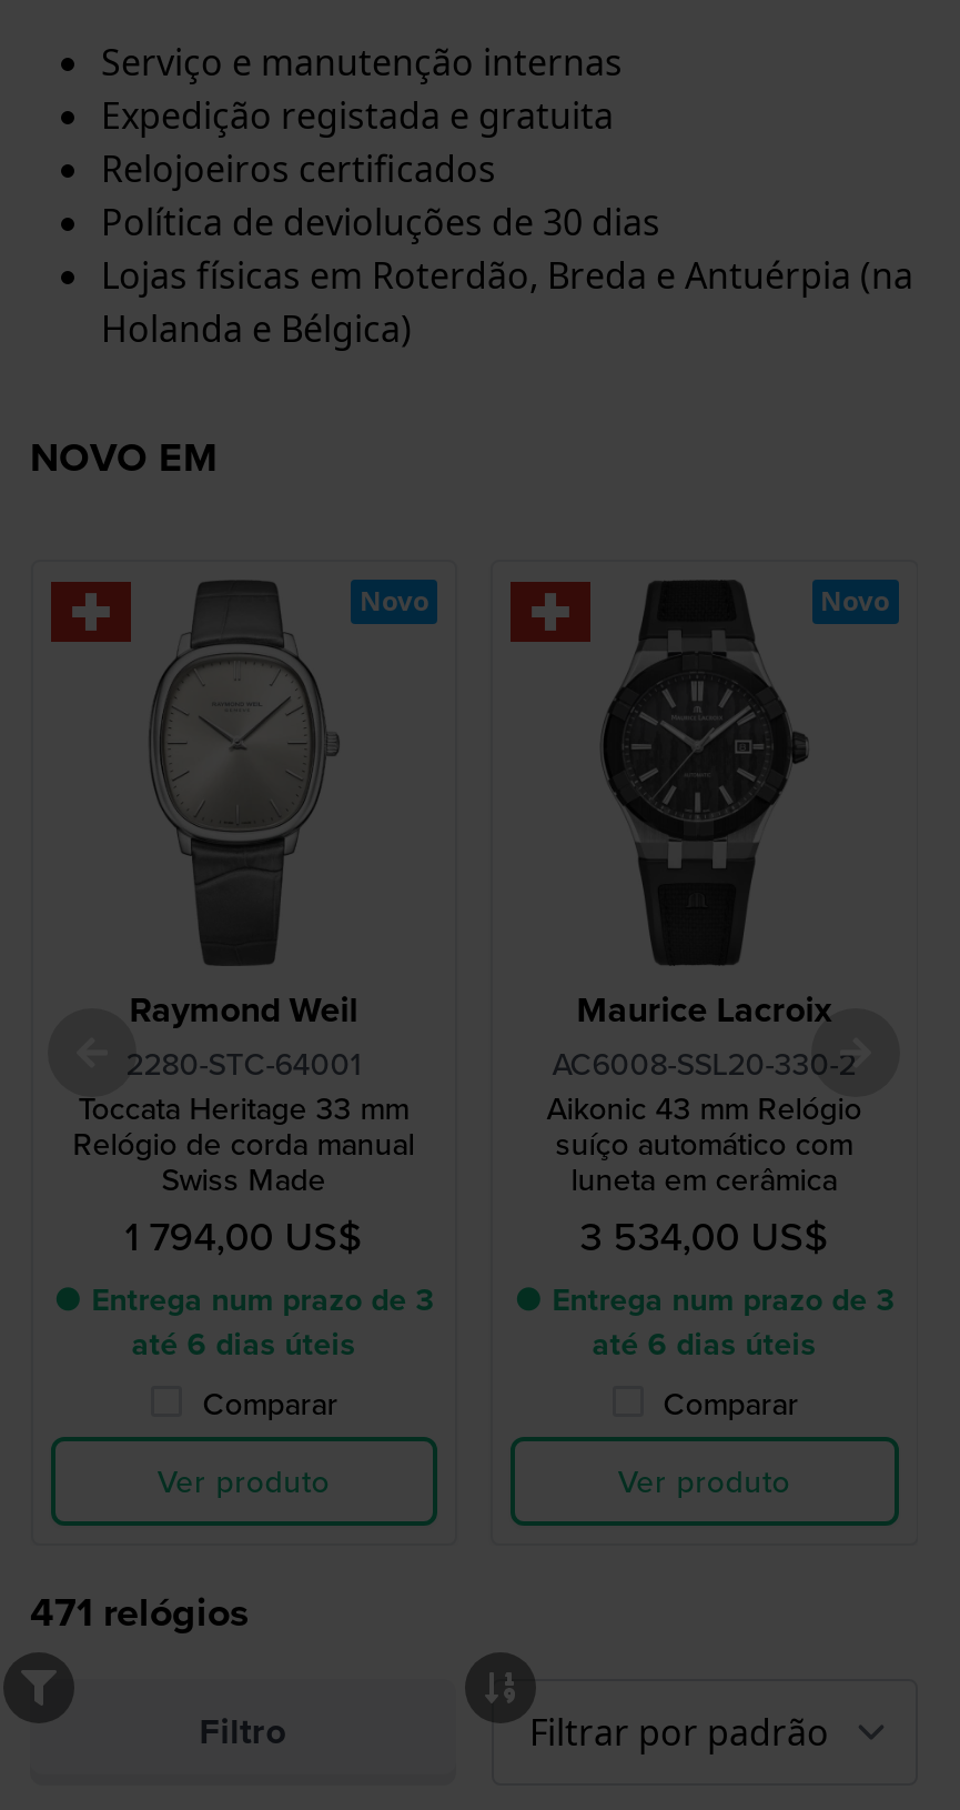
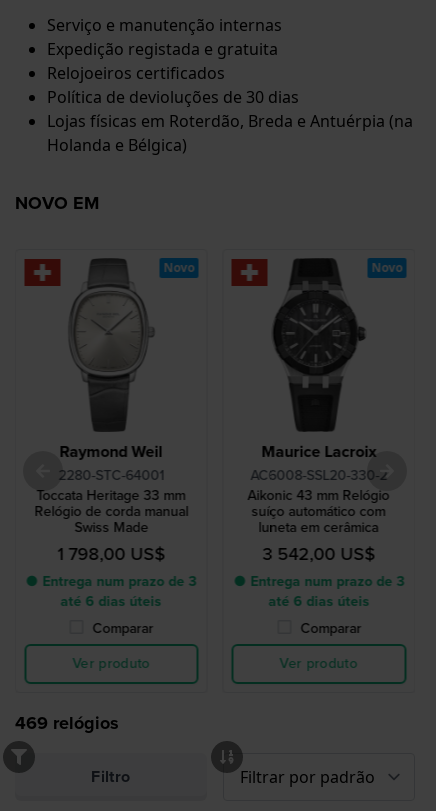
- 1 794,00 US$
+ 1 798,00 US$

- 3 534,00 US$
+ 3 542,00 US$

- 471 relógios
+ 469 relógios
